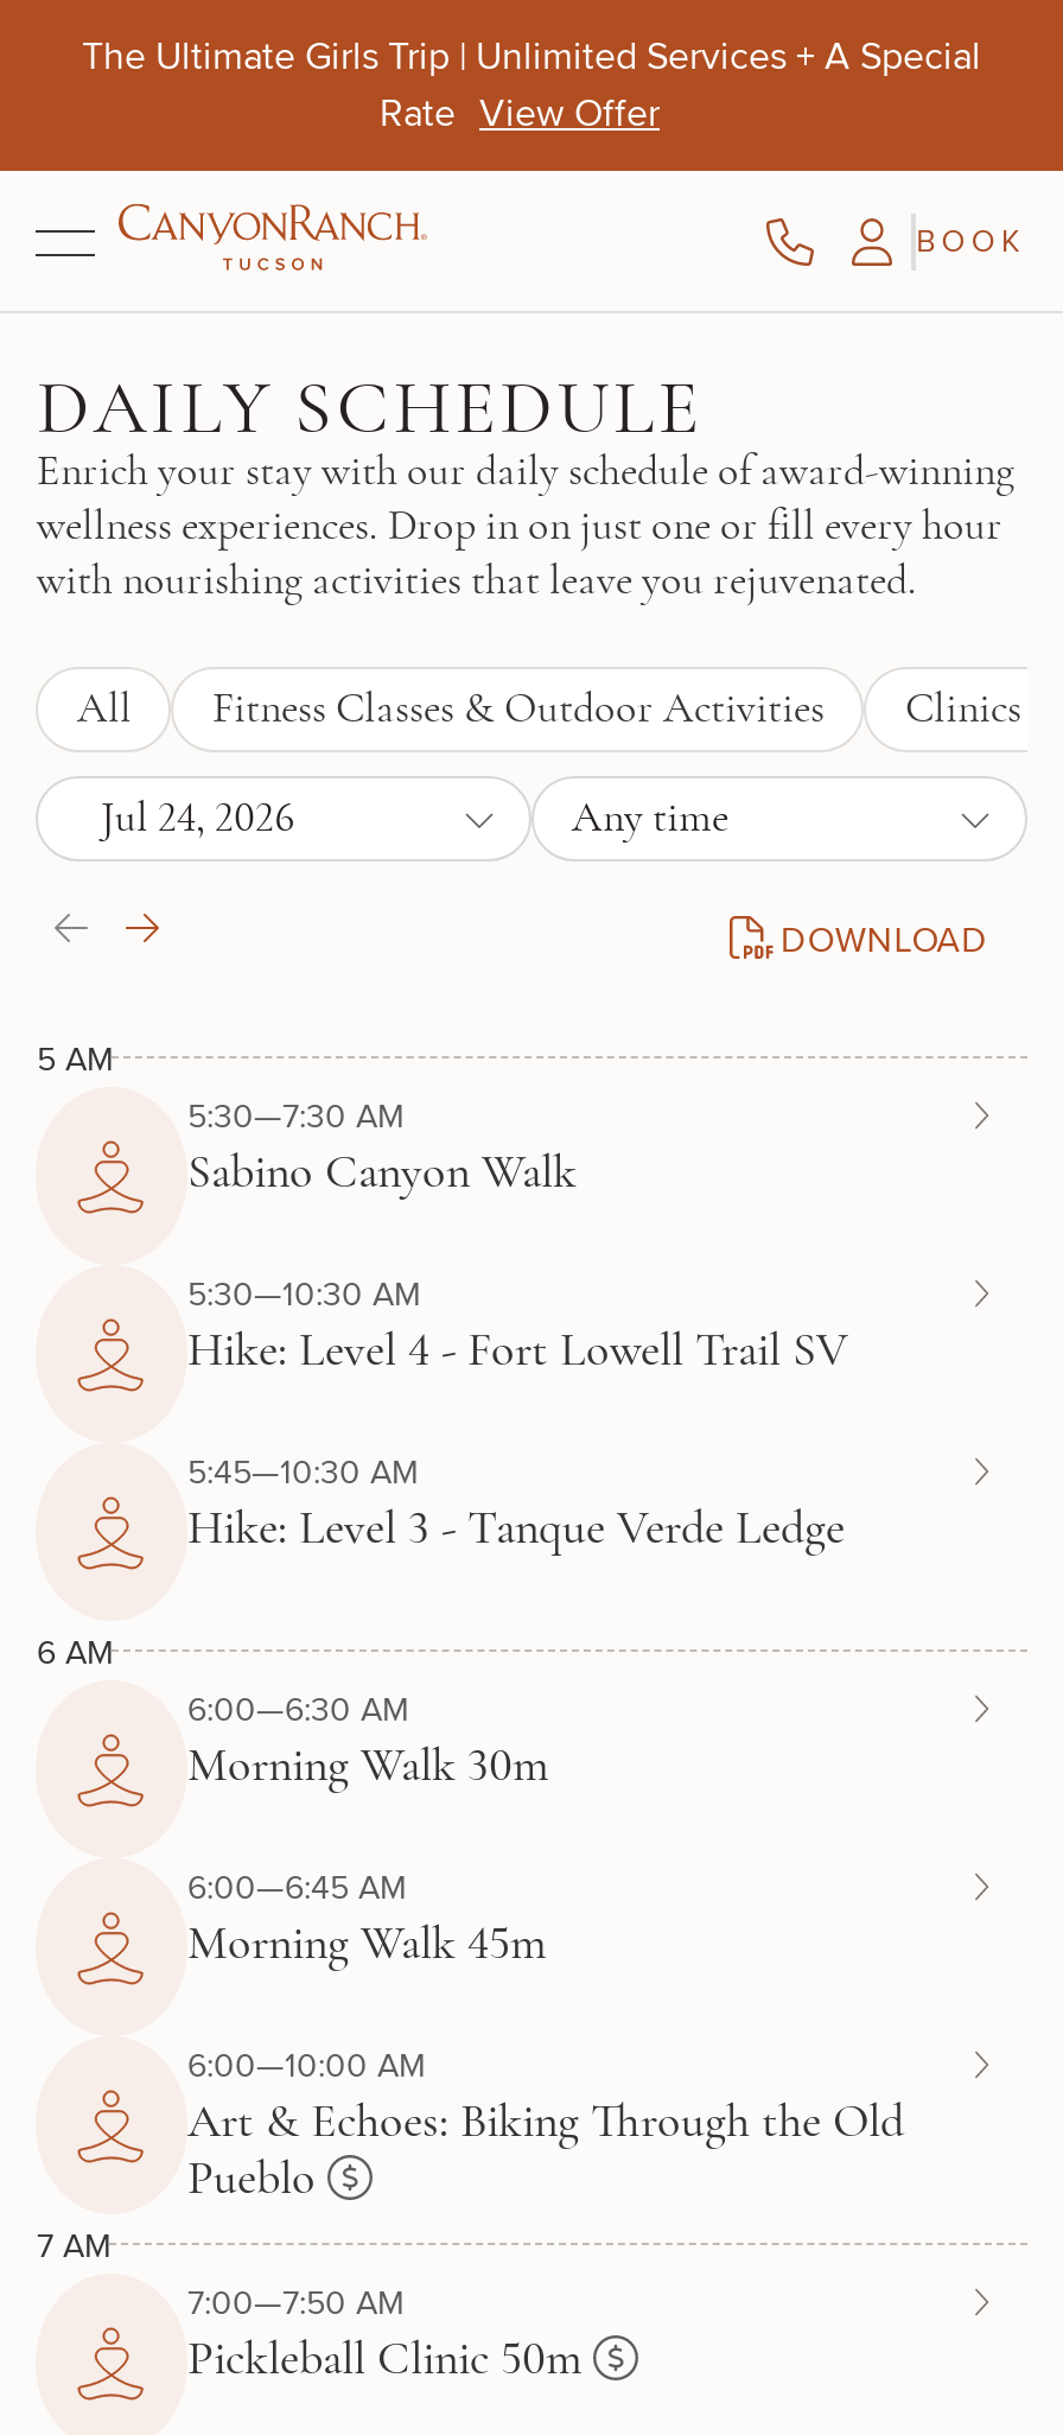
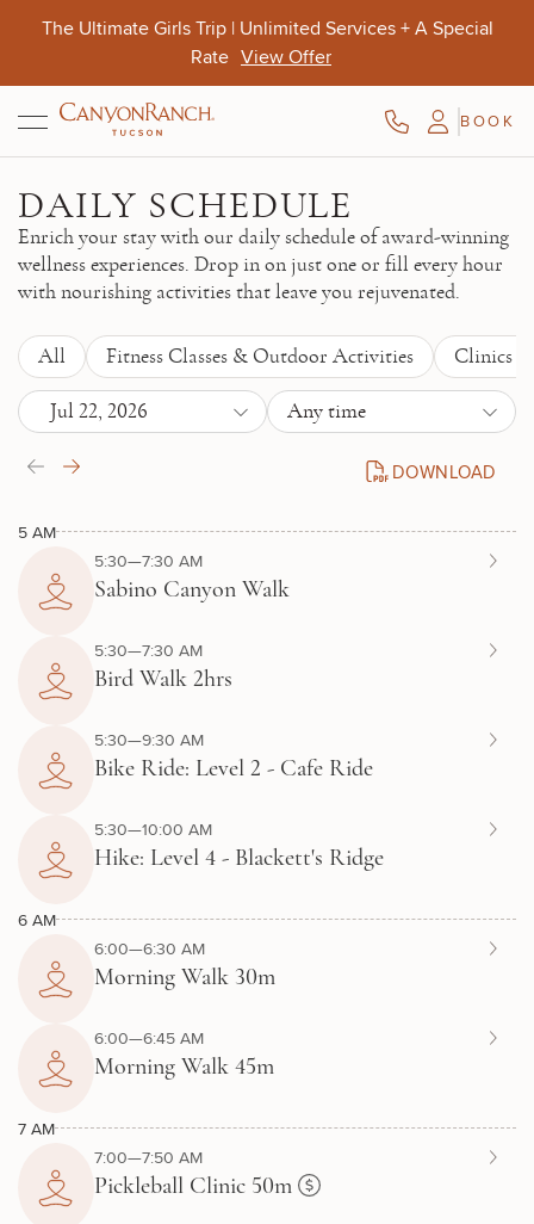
- Jul 24, 2026
+ Jul 22, 2026

- 5:30—10:30 AM
- Hike: Level 4 - Fort Lowell Trail SV
- 5:45—10:30 AM
- Hike: Level 3 - Tanque Verde Ledge
+ 5:30—7:30 AM
+ Bird Walk 2hrs
+ 5:30—9:30 AM
+ Bike Ride: Level 2 - Cafe Ride
+ 5:30—10:00 AM
+ Hike: Level 4 - Blackett's Ridge

moved down: 6 AM | 6:00—6:30 AM | Morning Walk 30m | 6:00—6:45 AM | Morning Walk 45m

- 6:00—10:00 AM
- Art & Echoes: Biking Through the Old
- Pueblo
